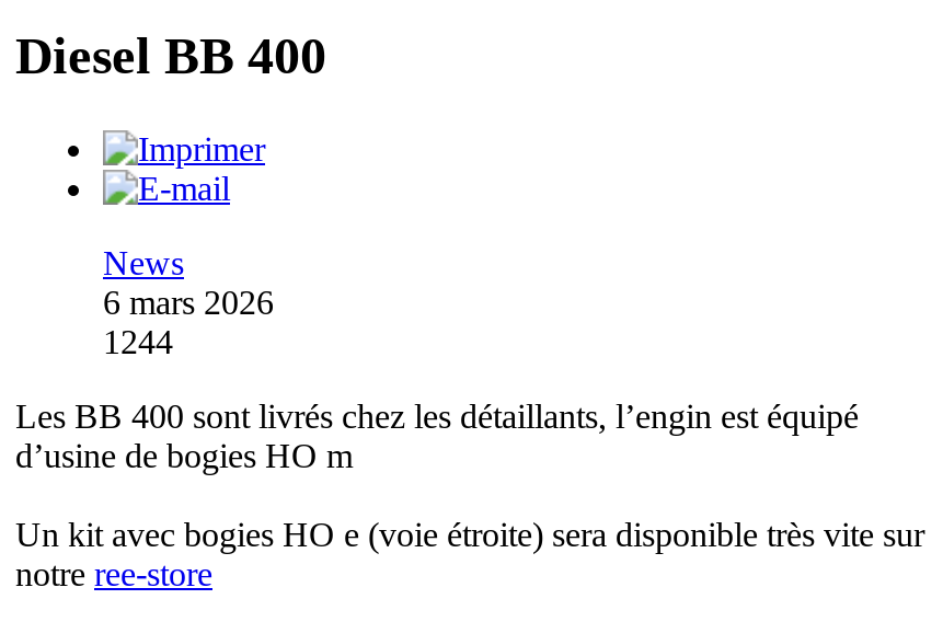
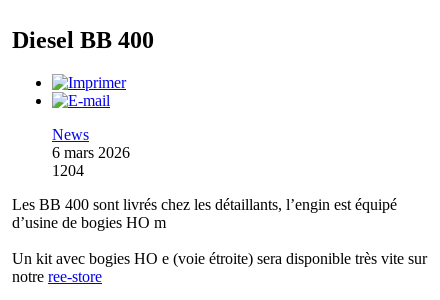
- 1244
+ 1204
